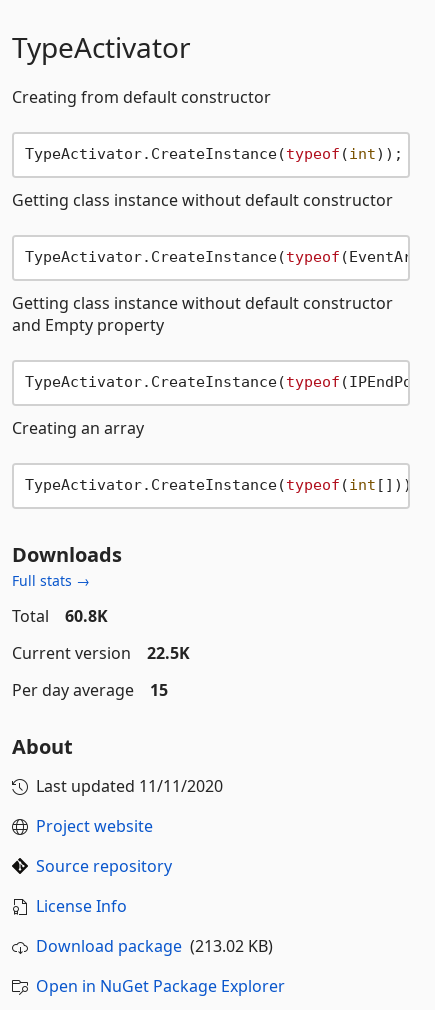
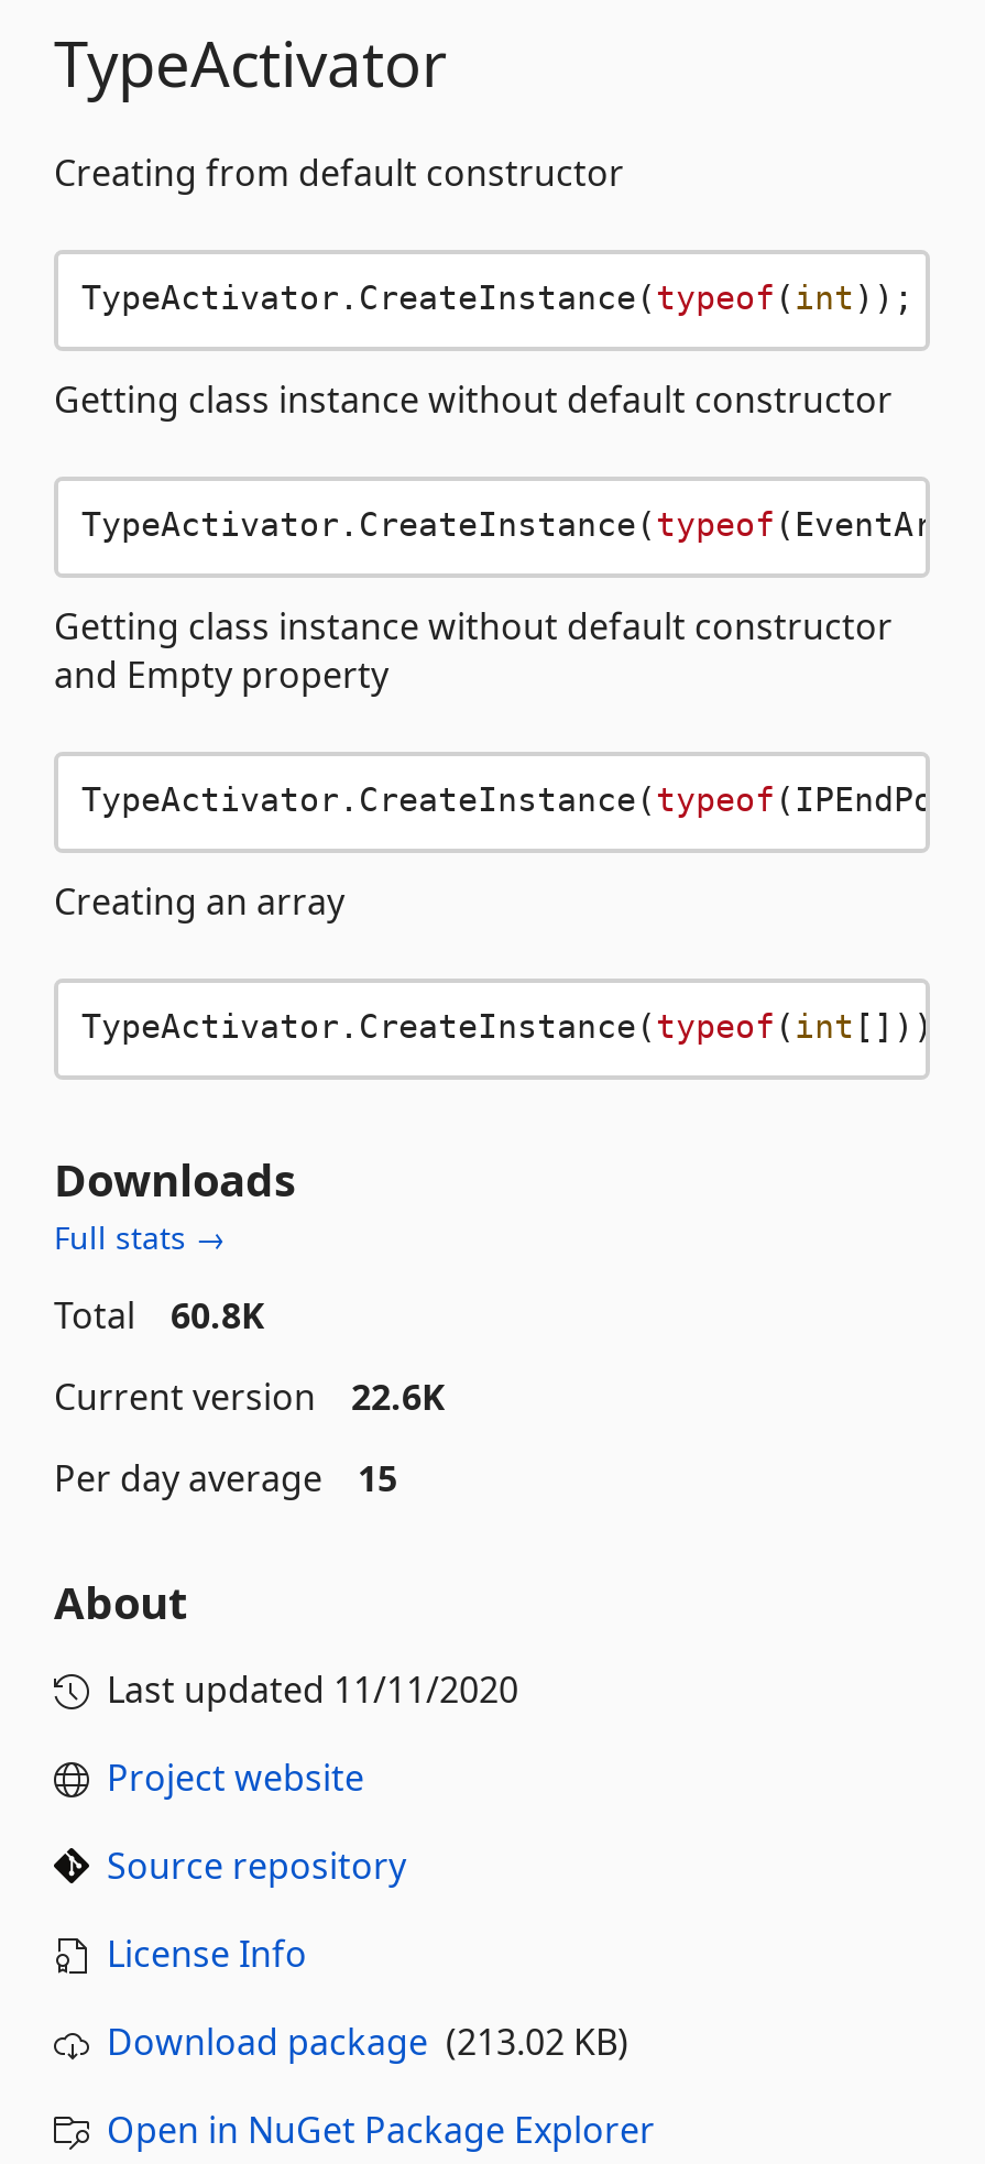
- Current version 22.5K
+ Current version 22.6K
